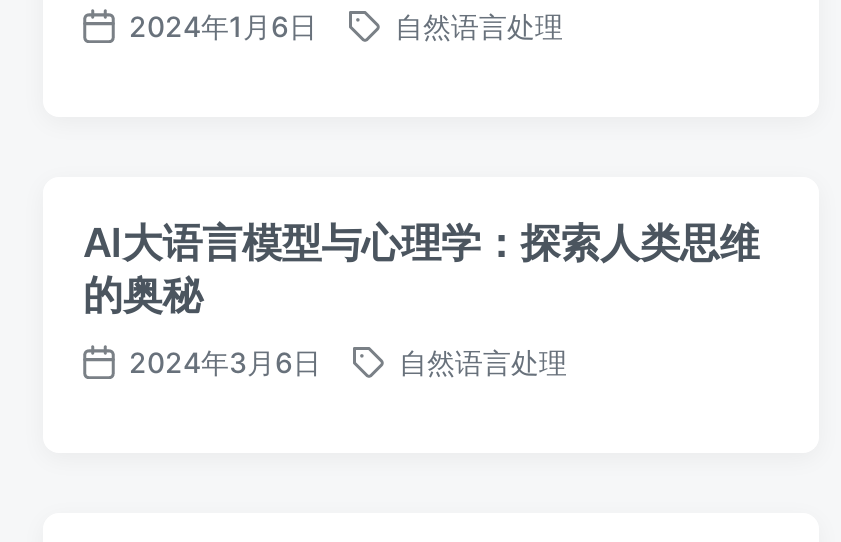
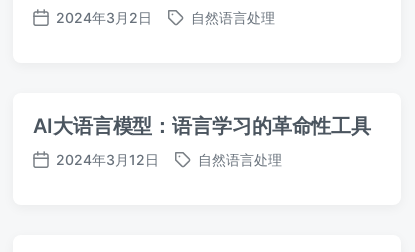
- 2024年1月6日
+ 2024年3月2日

- AI大语言模型与心理学：探索人类思维
- 的奥秘
+ AI大语言模型：语言学习的革命性工具

- 2024年3月6日
+ 2024年3月12日
